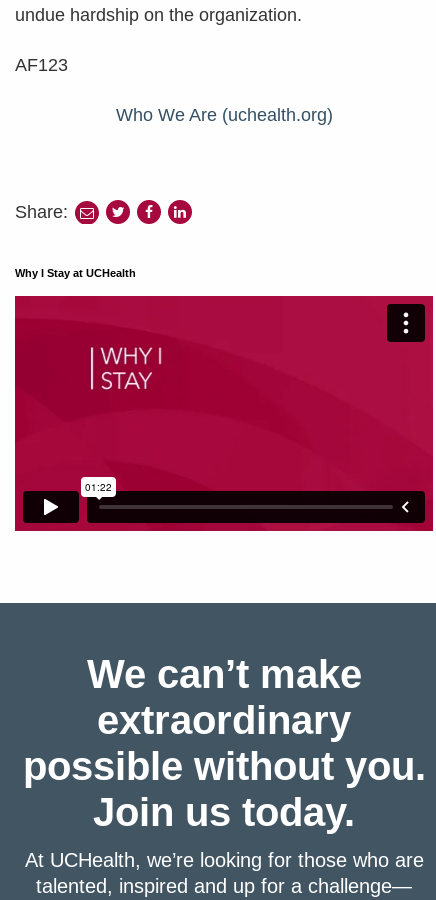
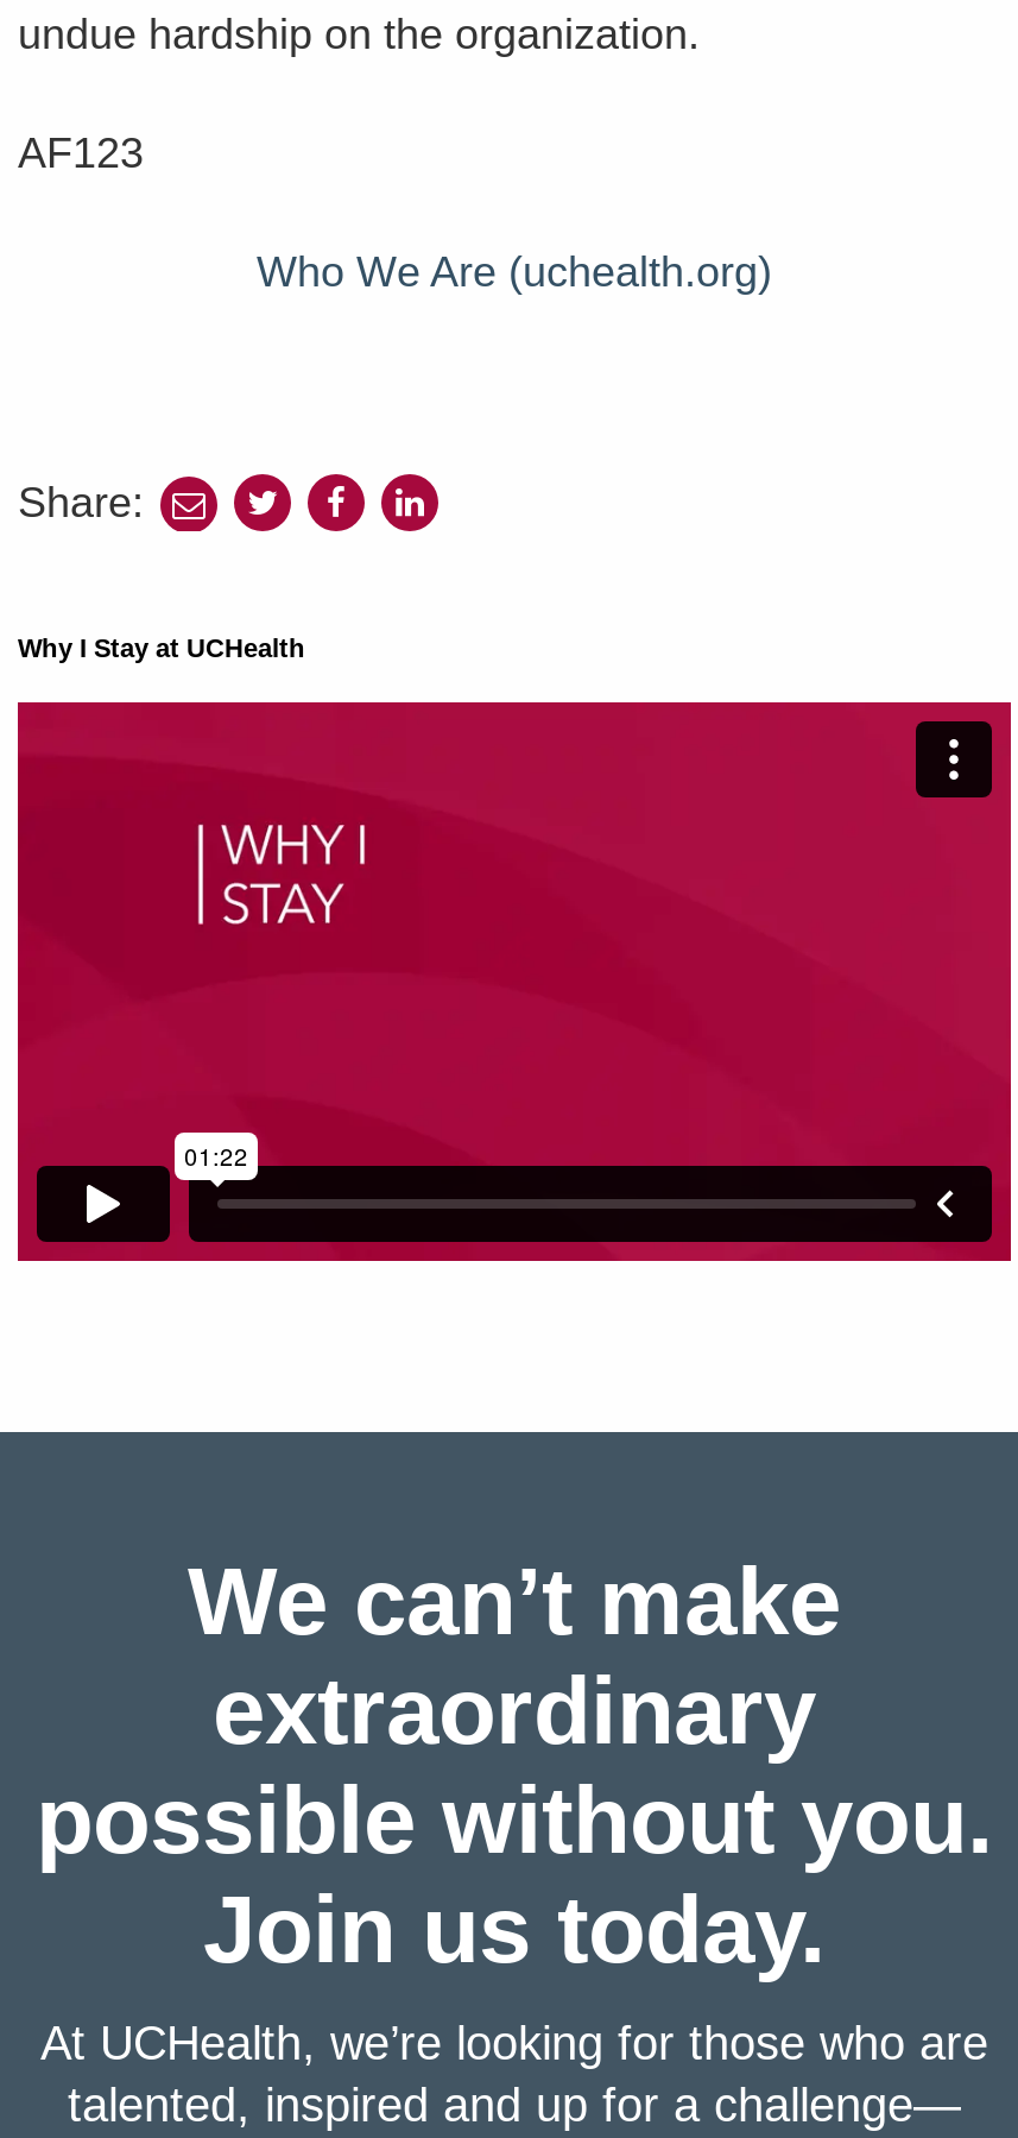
- [image]
+ [image]
